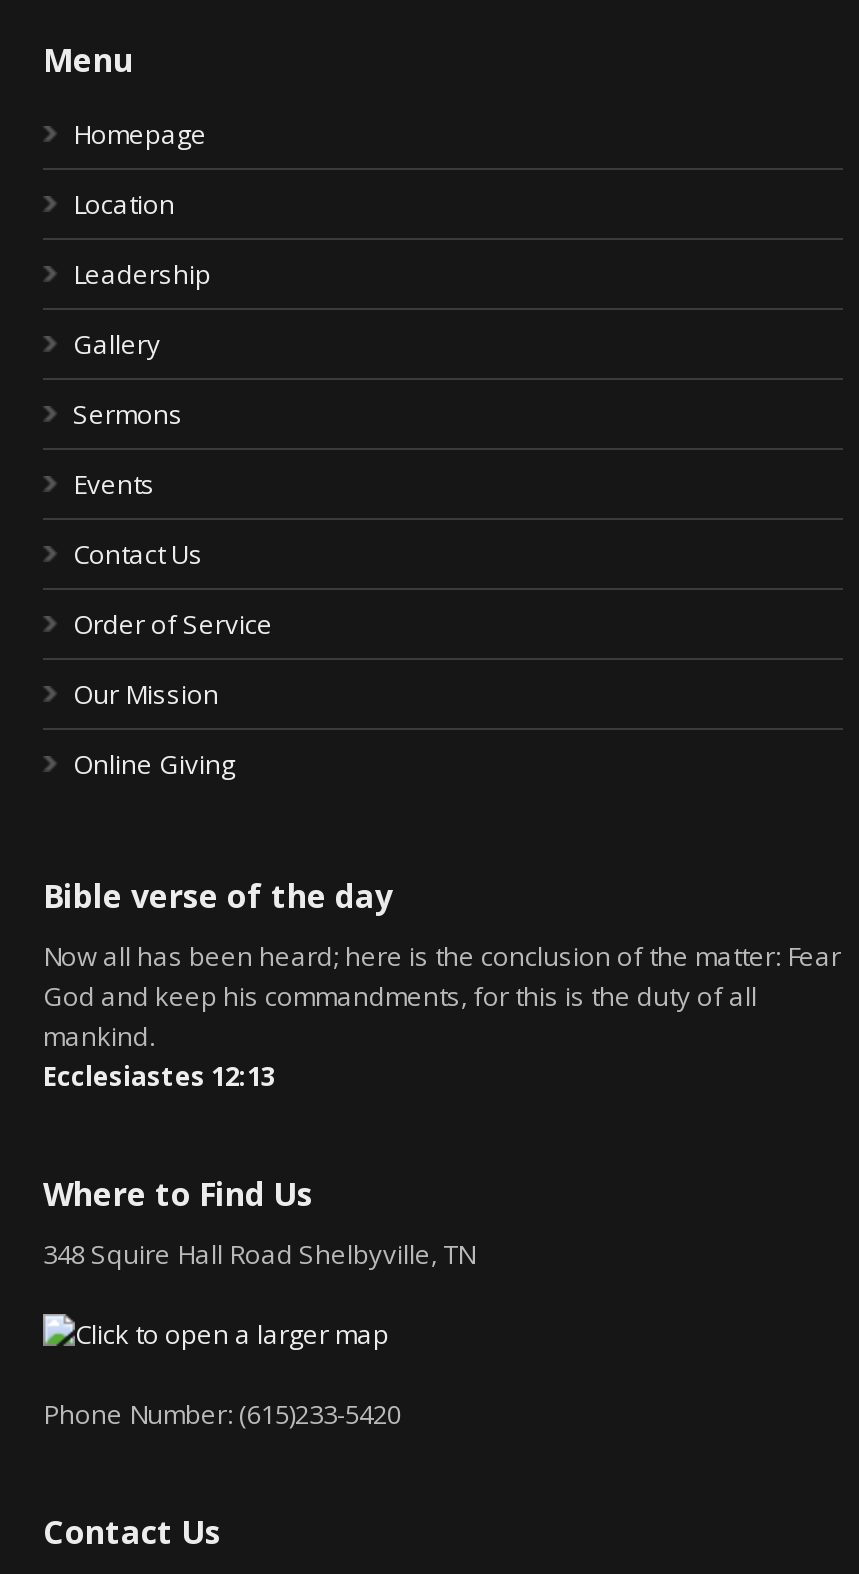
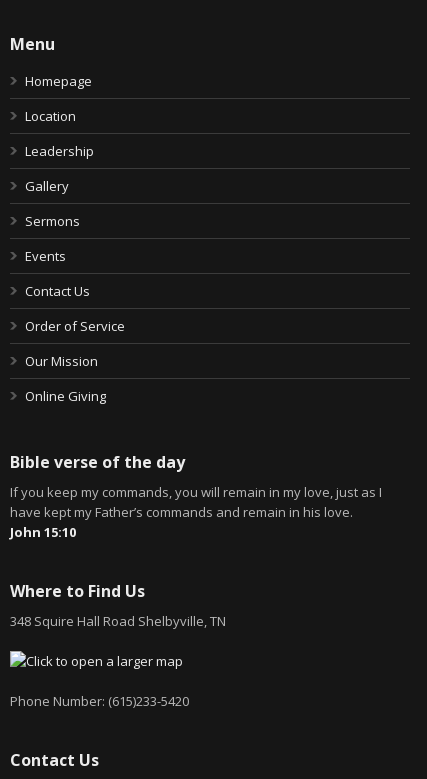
- Now all has been heard; here is the conclusion of the matter: Fear
- God and keep his commandments, for this is the duty of all
- mankind.
- Ecclesiastes 12:13
+ If you keep my commands, you will remain in my love, just as I
+ have kept my Father’s commands and remain in his love.
+ John 15:10
